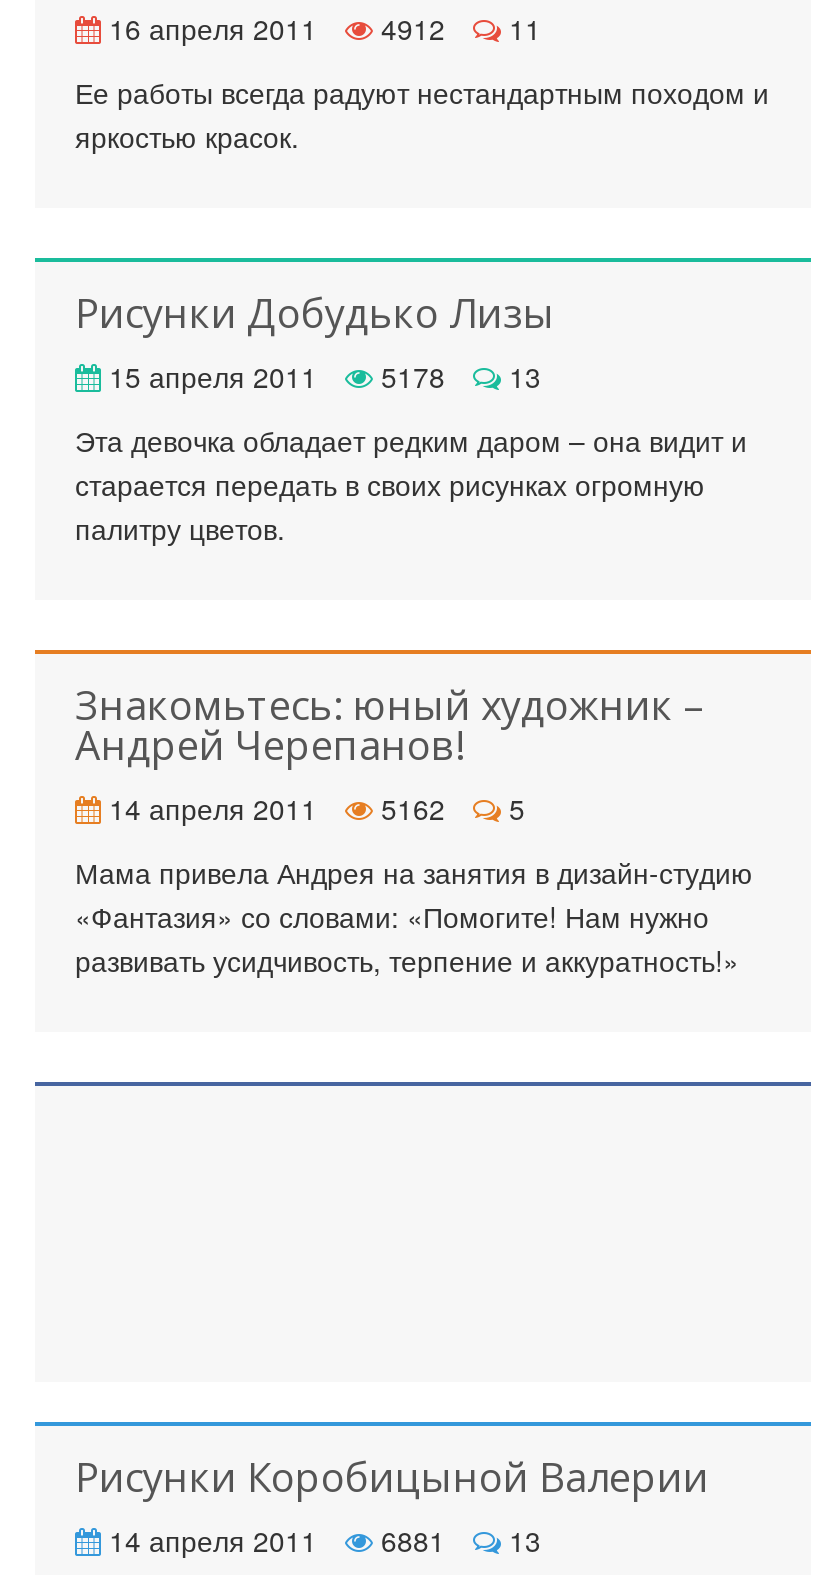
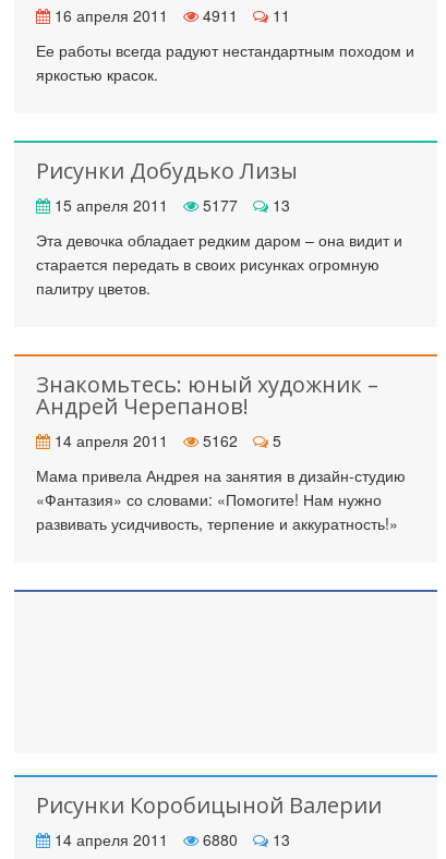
- 16 апреля 2011 4912 11
+ 16 апреля 2011 4911 11

- 15 апреля 2011 5178 13
+ 15 апреля 2011 5177 13

- 14 апреля 2011 6881 13
+ 14 апреля 2011 6880 13
